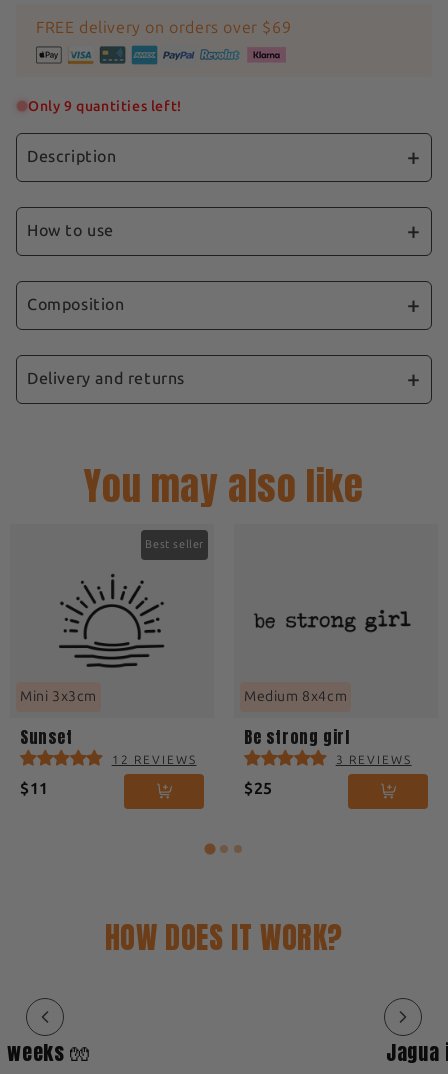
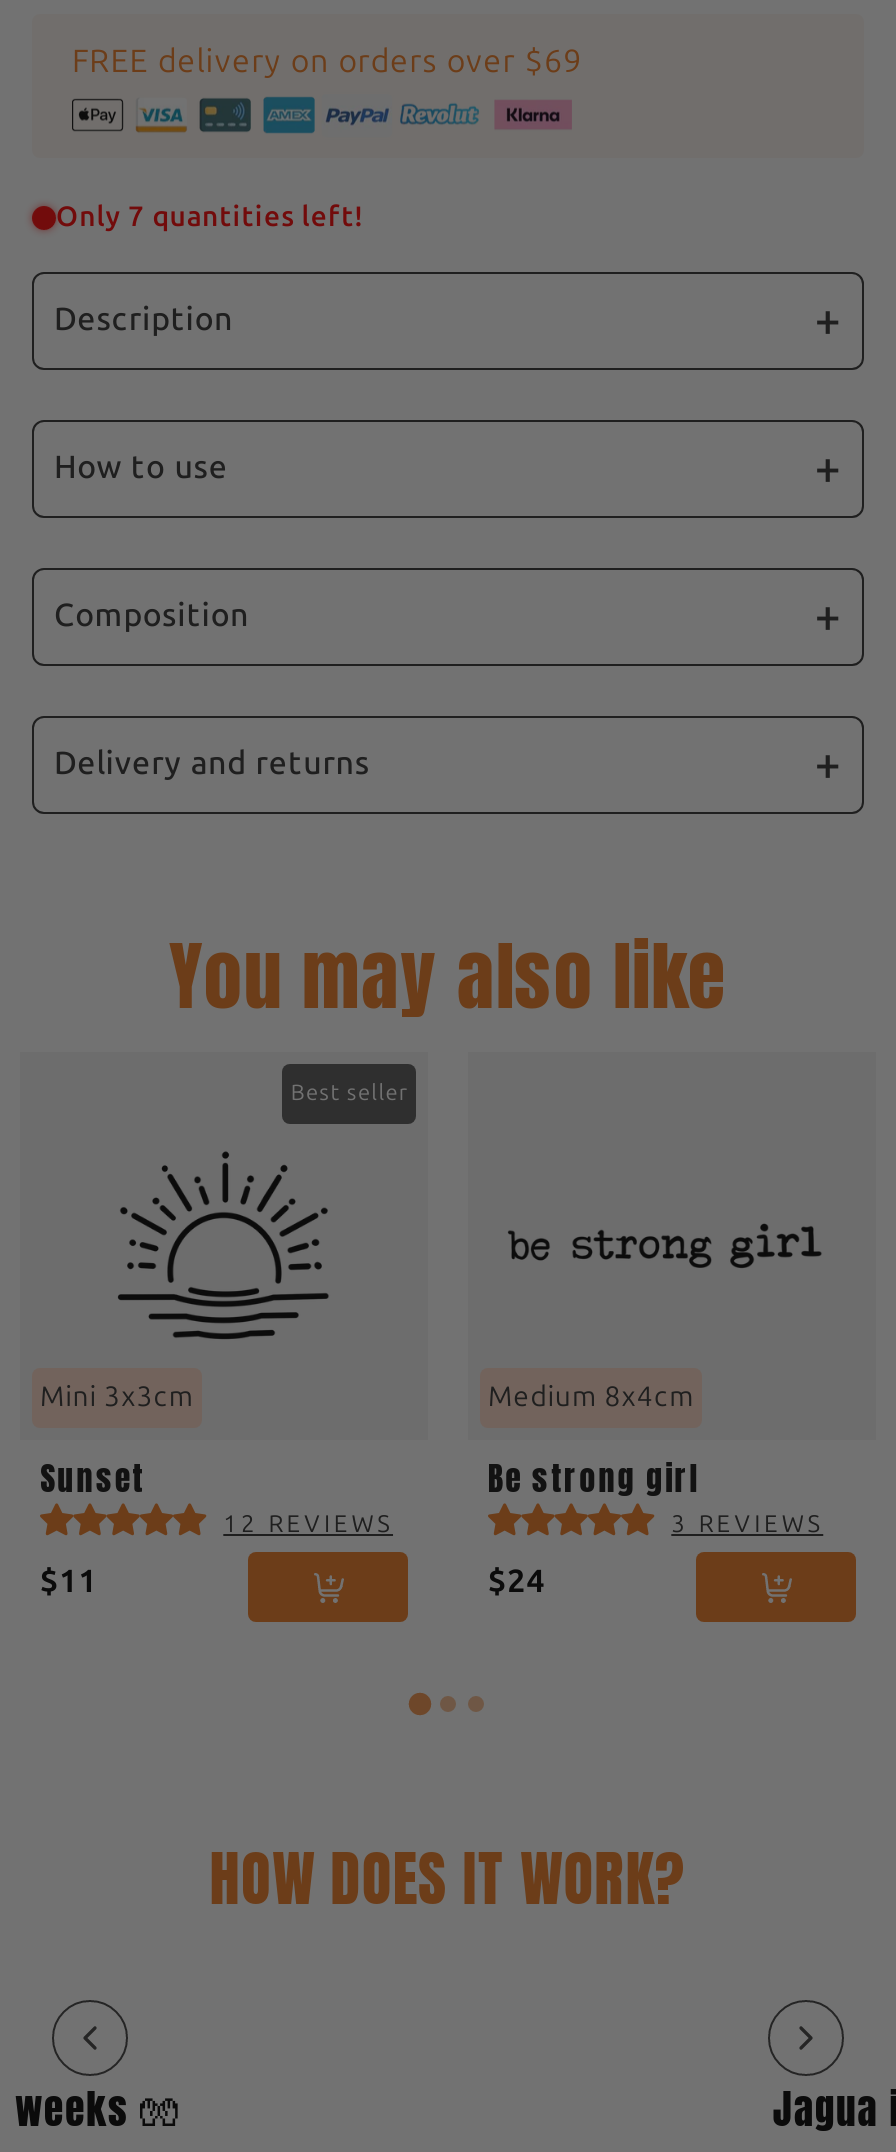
- Only 9 quantities left!
+ Only 7 quantities left!

- $25
+ $24
